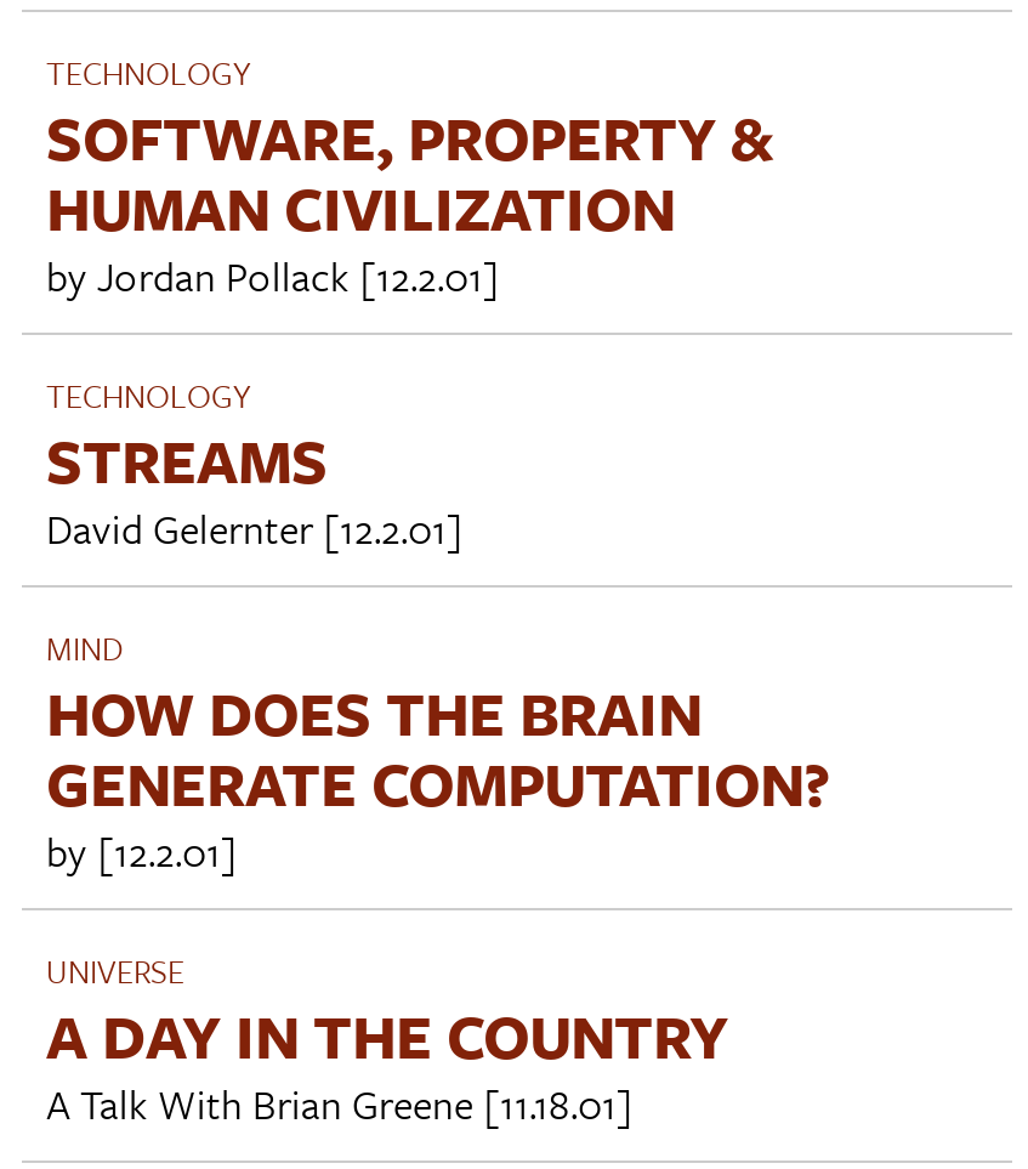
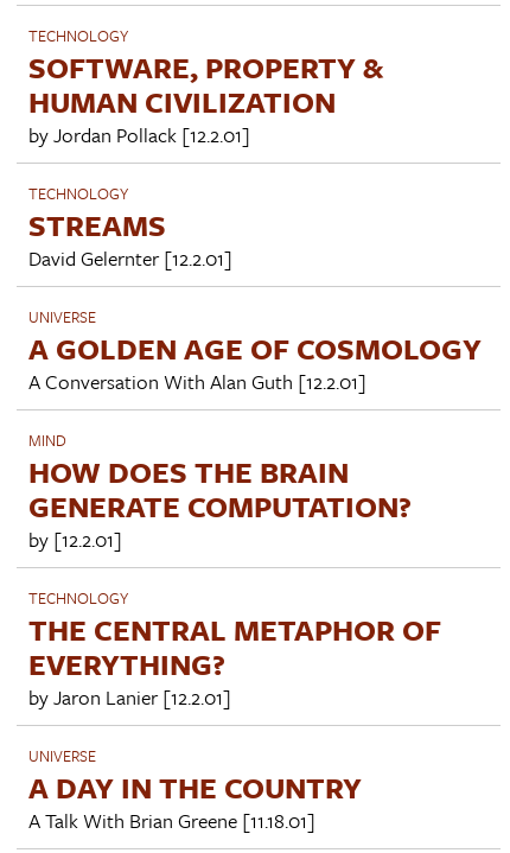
+ UNIVERSE
+ A GOLDEN AGE OF COSMOLOGY
+ A Conversation With Alan Guth [12.2.01]

+ TECHNOLOGY
+ THE CENTRAL METAPHOR OF
+ EVERYTHING?
+ byJaron Lanier [12.2.01]
